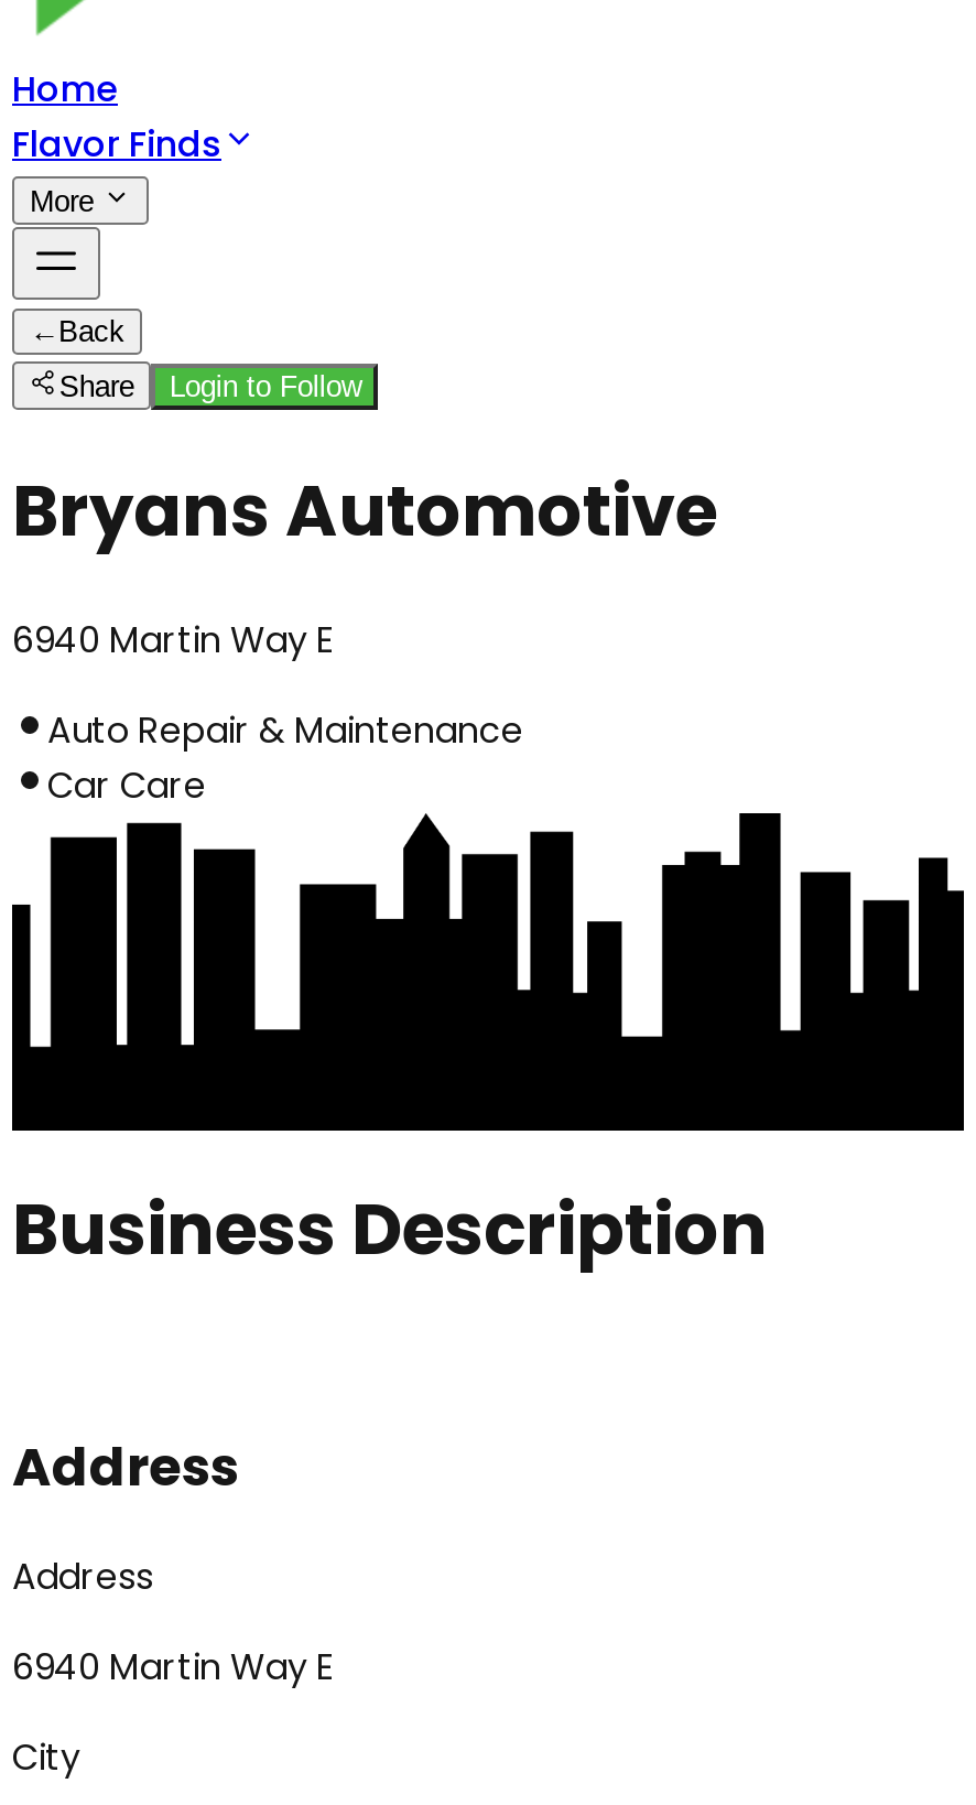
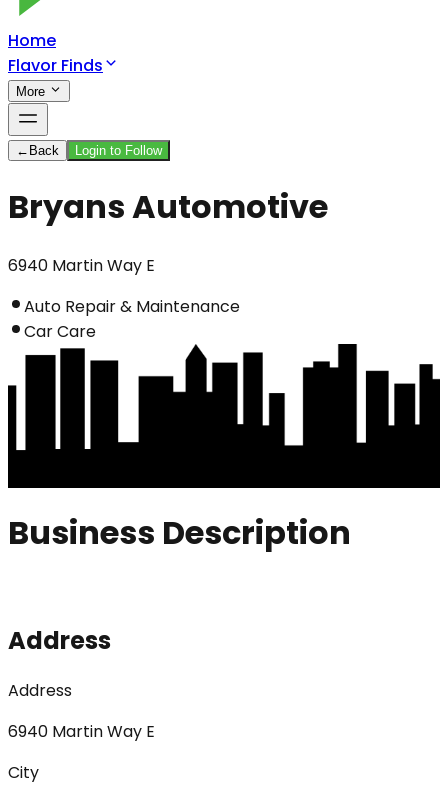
- Share
